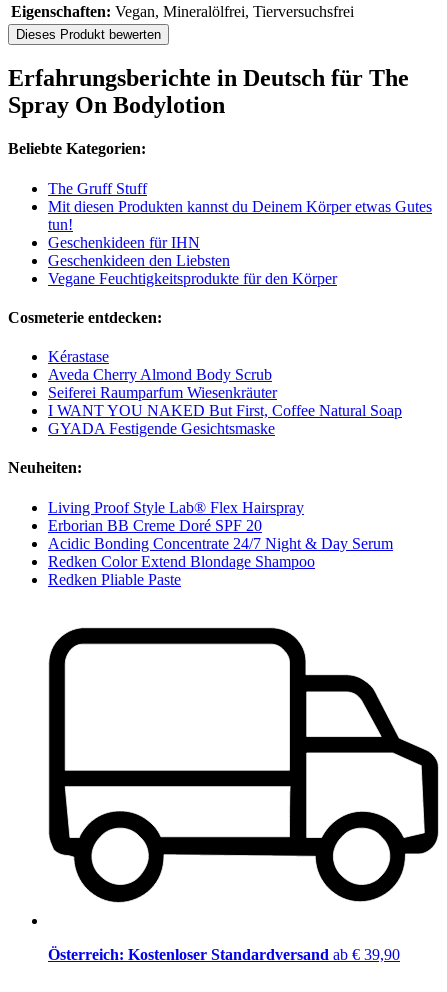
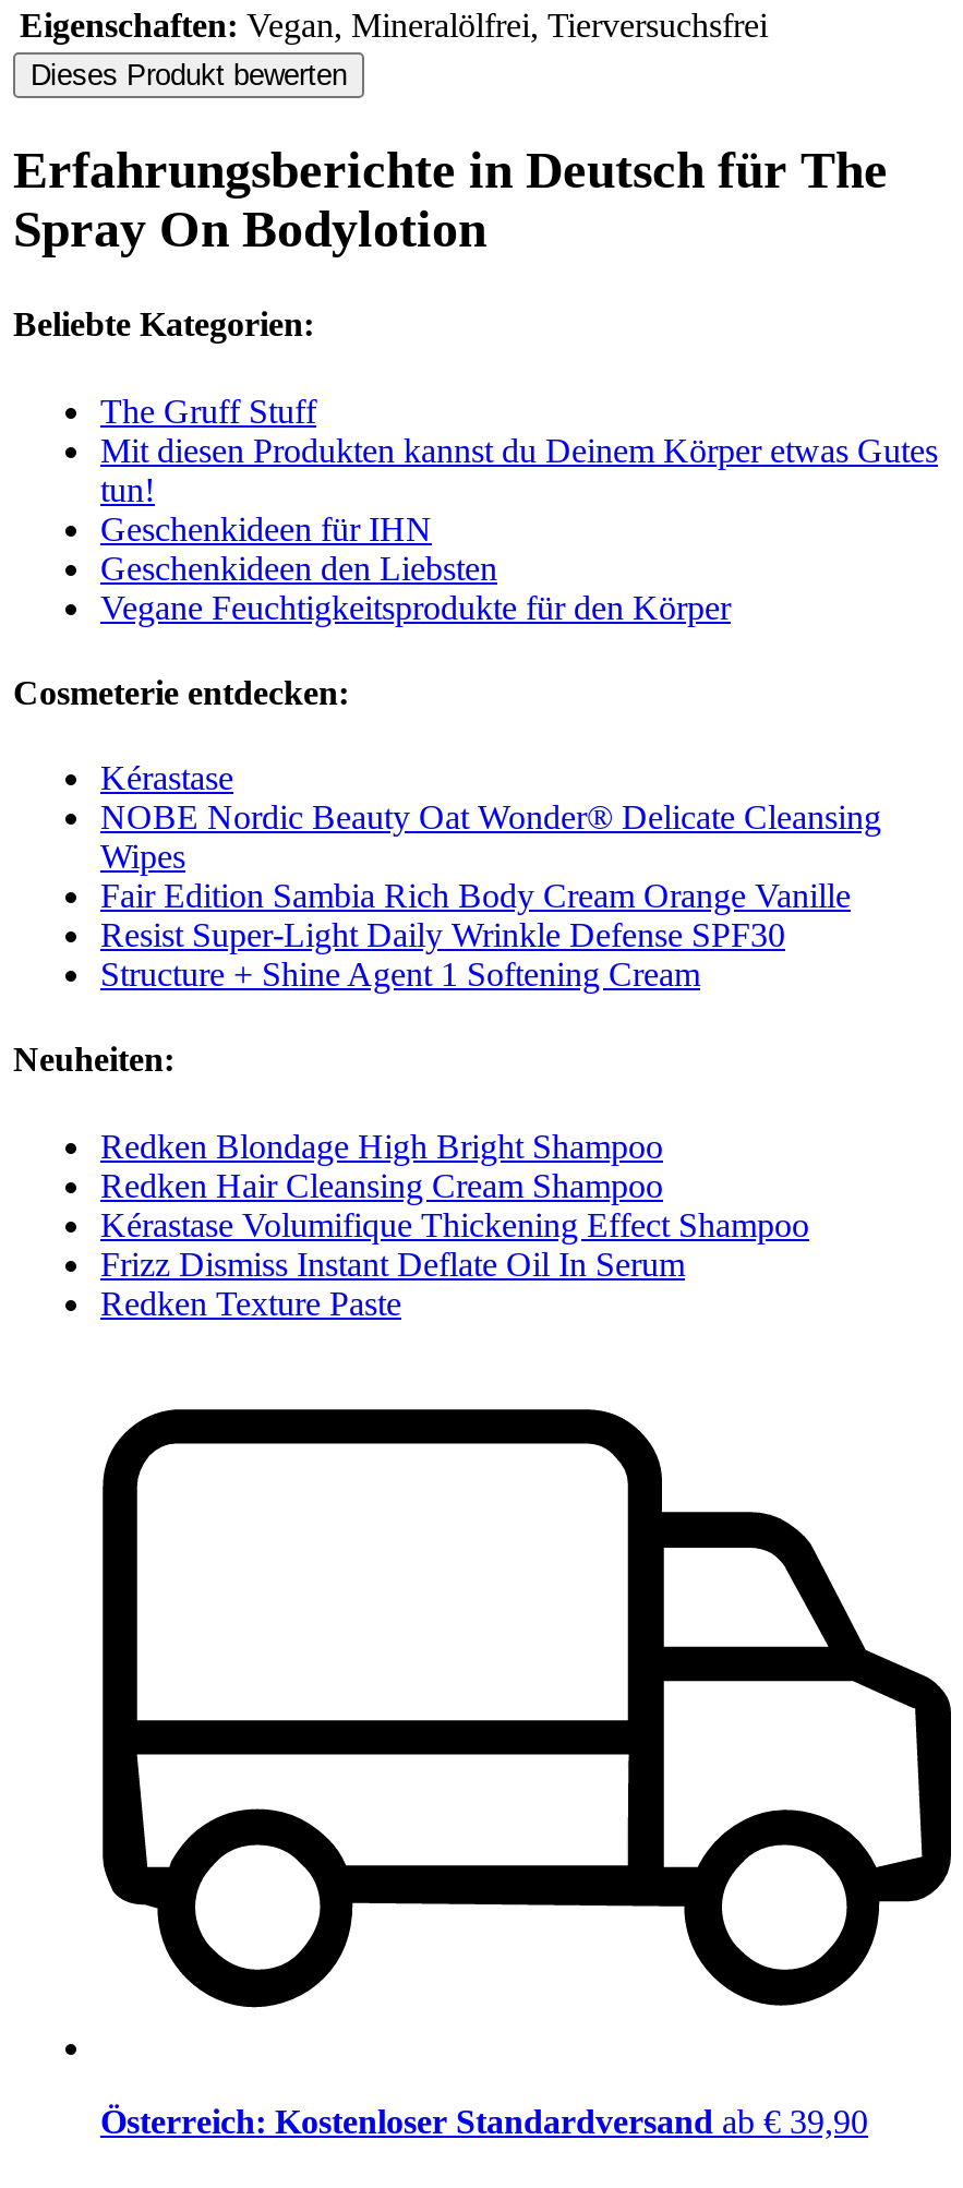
- Aveda Cherry Almond Body Scrub
- Seiferei Raumparfum Wiesenkräuter
- I WANT YOU NAKED But First, Coffee Natural Soap
- GYADA Festigende Gesichtsmaske
+ NOBE Nordic Beauty Oat Wonder® Delicate Cleansing
+ Wipes
+ Fair Edition Sambia Rich Body Cream Orange Vanille
+ Resist Super-Light Daily Wrinkle Defense SPF30
+ Structure + Shine Agent 1 Softening Cream

- Living Proof Style Lab® Flex Hairspray
- Erborian BB Creme Doré SPF 20
- Acidic Bonding Concentrate 24/7 Night & Day Serum
- Redken Color Extend Blondage Shampoo
- Redken Pliable Paste
+ Redken Blondage High Bright Shampoo
+ Redken Hair Cleansing Cream Shampoo
+ Kérastase Volumifique Thickening Effect Shampoo
+ Frizz Dismiss Instant Deflate Oil In Serum
+ Redken Texture Paste
